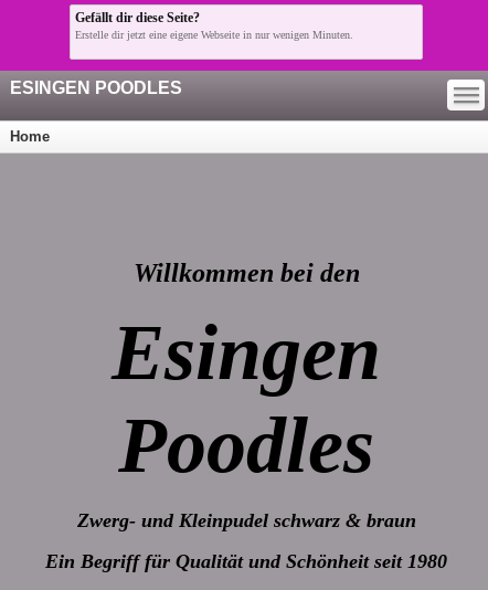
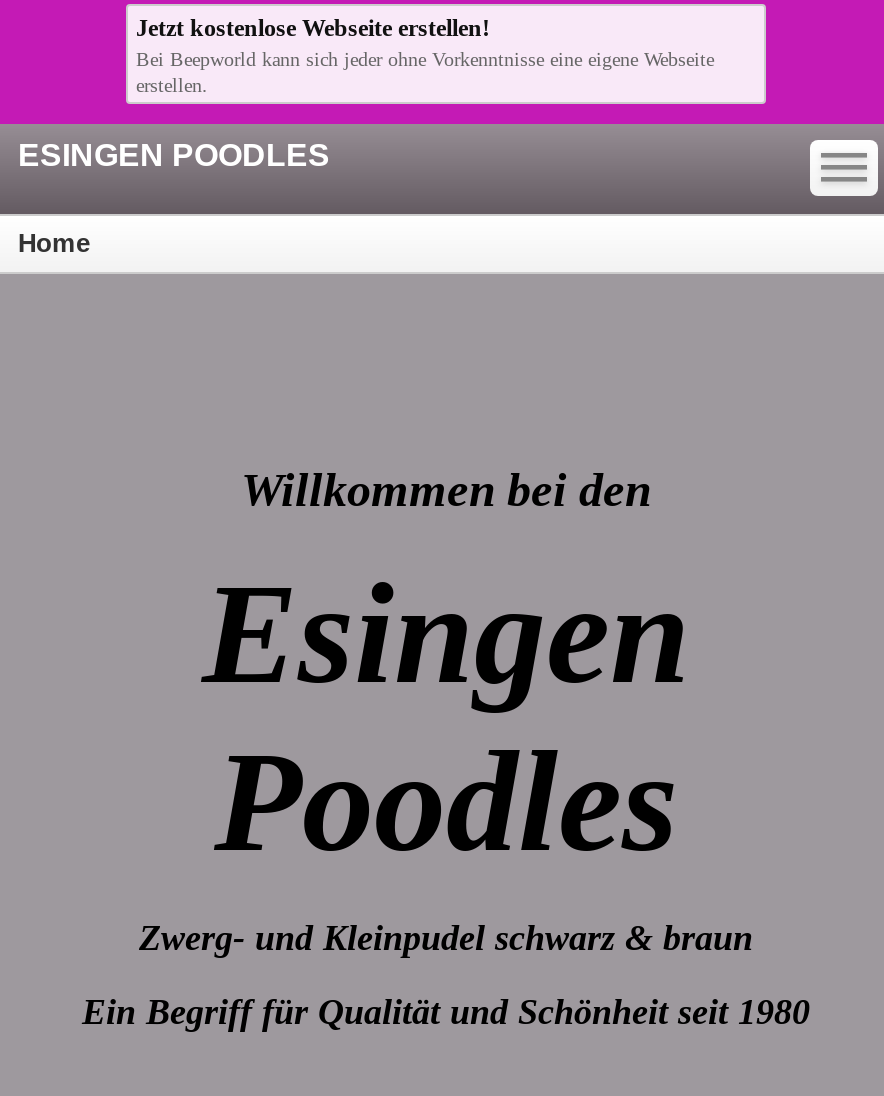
- Gefällt dir diese Seite?
- Erstelle dir jetzt eine eigene Webseite in nur wenigen Minuten.
+ Jetzt kostenlose Webseite erstellen!
+ Bei Beepworld kann sich jeder ohne Vorkenntnisse eine eigene Webseite
+ erstellen.
